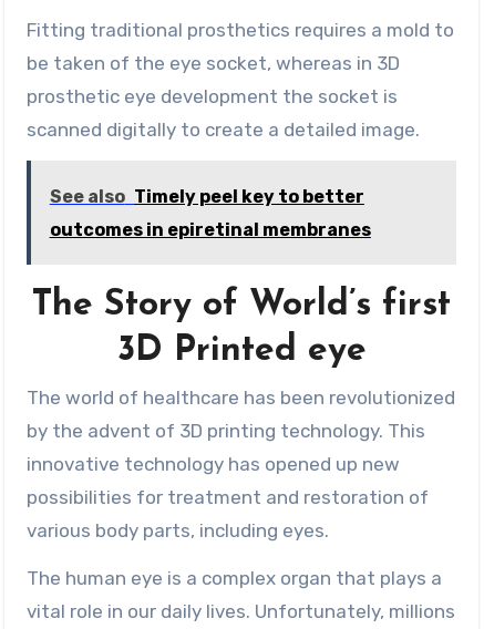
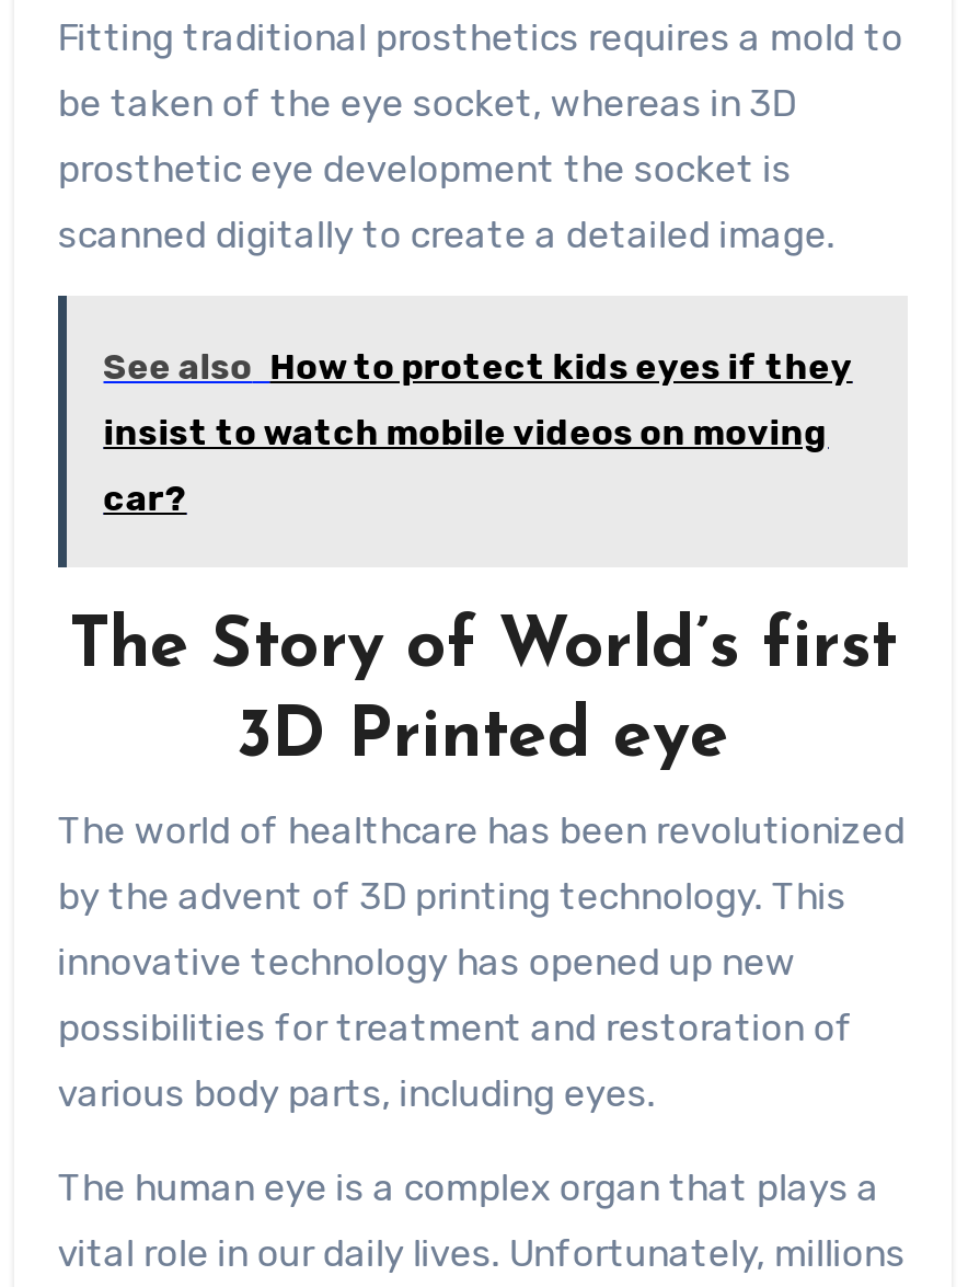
- See also Timely peel key to better
- outcomes in epiretinal membranes
+ See also How to protect kids eyes if they
+ insist to watch mobile videos on moving
+ car?
